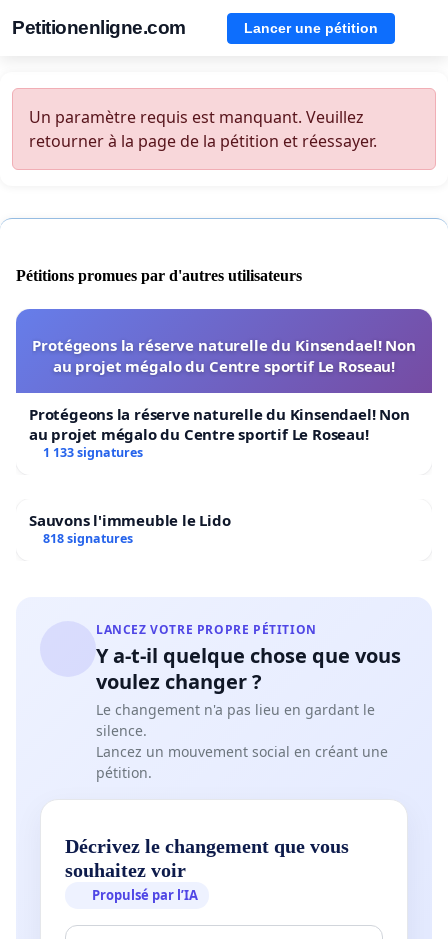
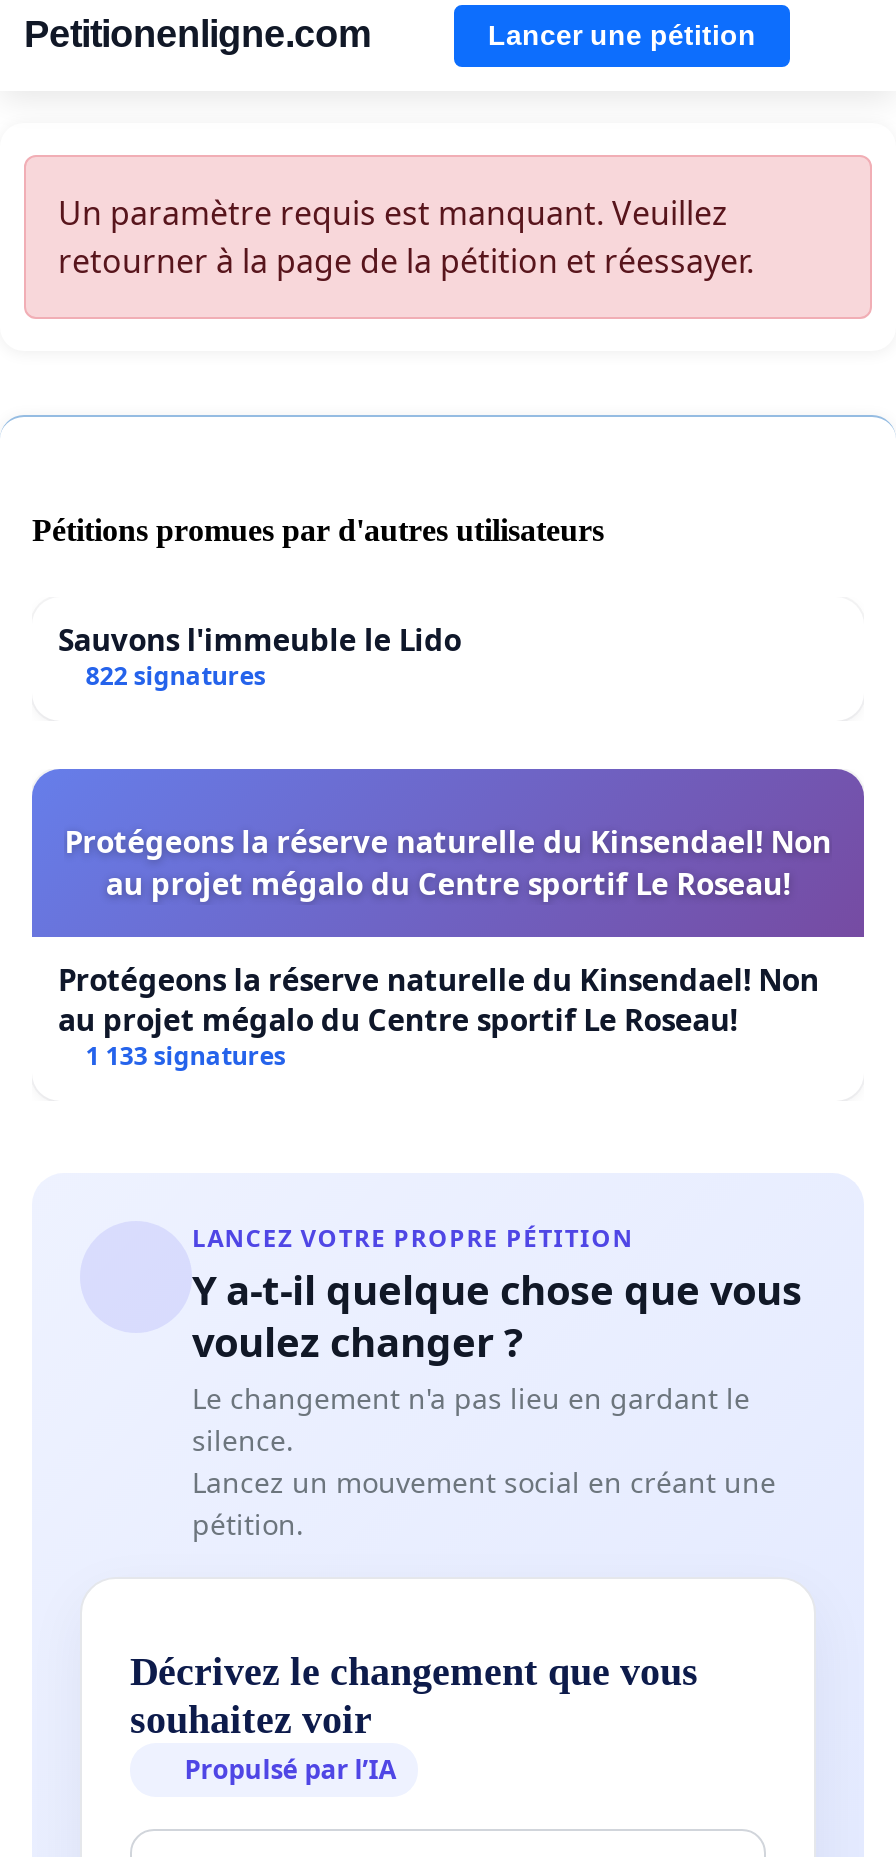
+ 822 signatures

moved down: Protégeons la réserve naturelle du Kinsendael! Non | au projet mégalo du Centre sportif Le Roseau! | Protégeons la réserve naturelle du Kinsendael! Non | au projet mégalo du Centre sportif Le Roseau! | 1 133 signatures

moved up: Sauvons l'immeuble le Lido

- 818 signatures
